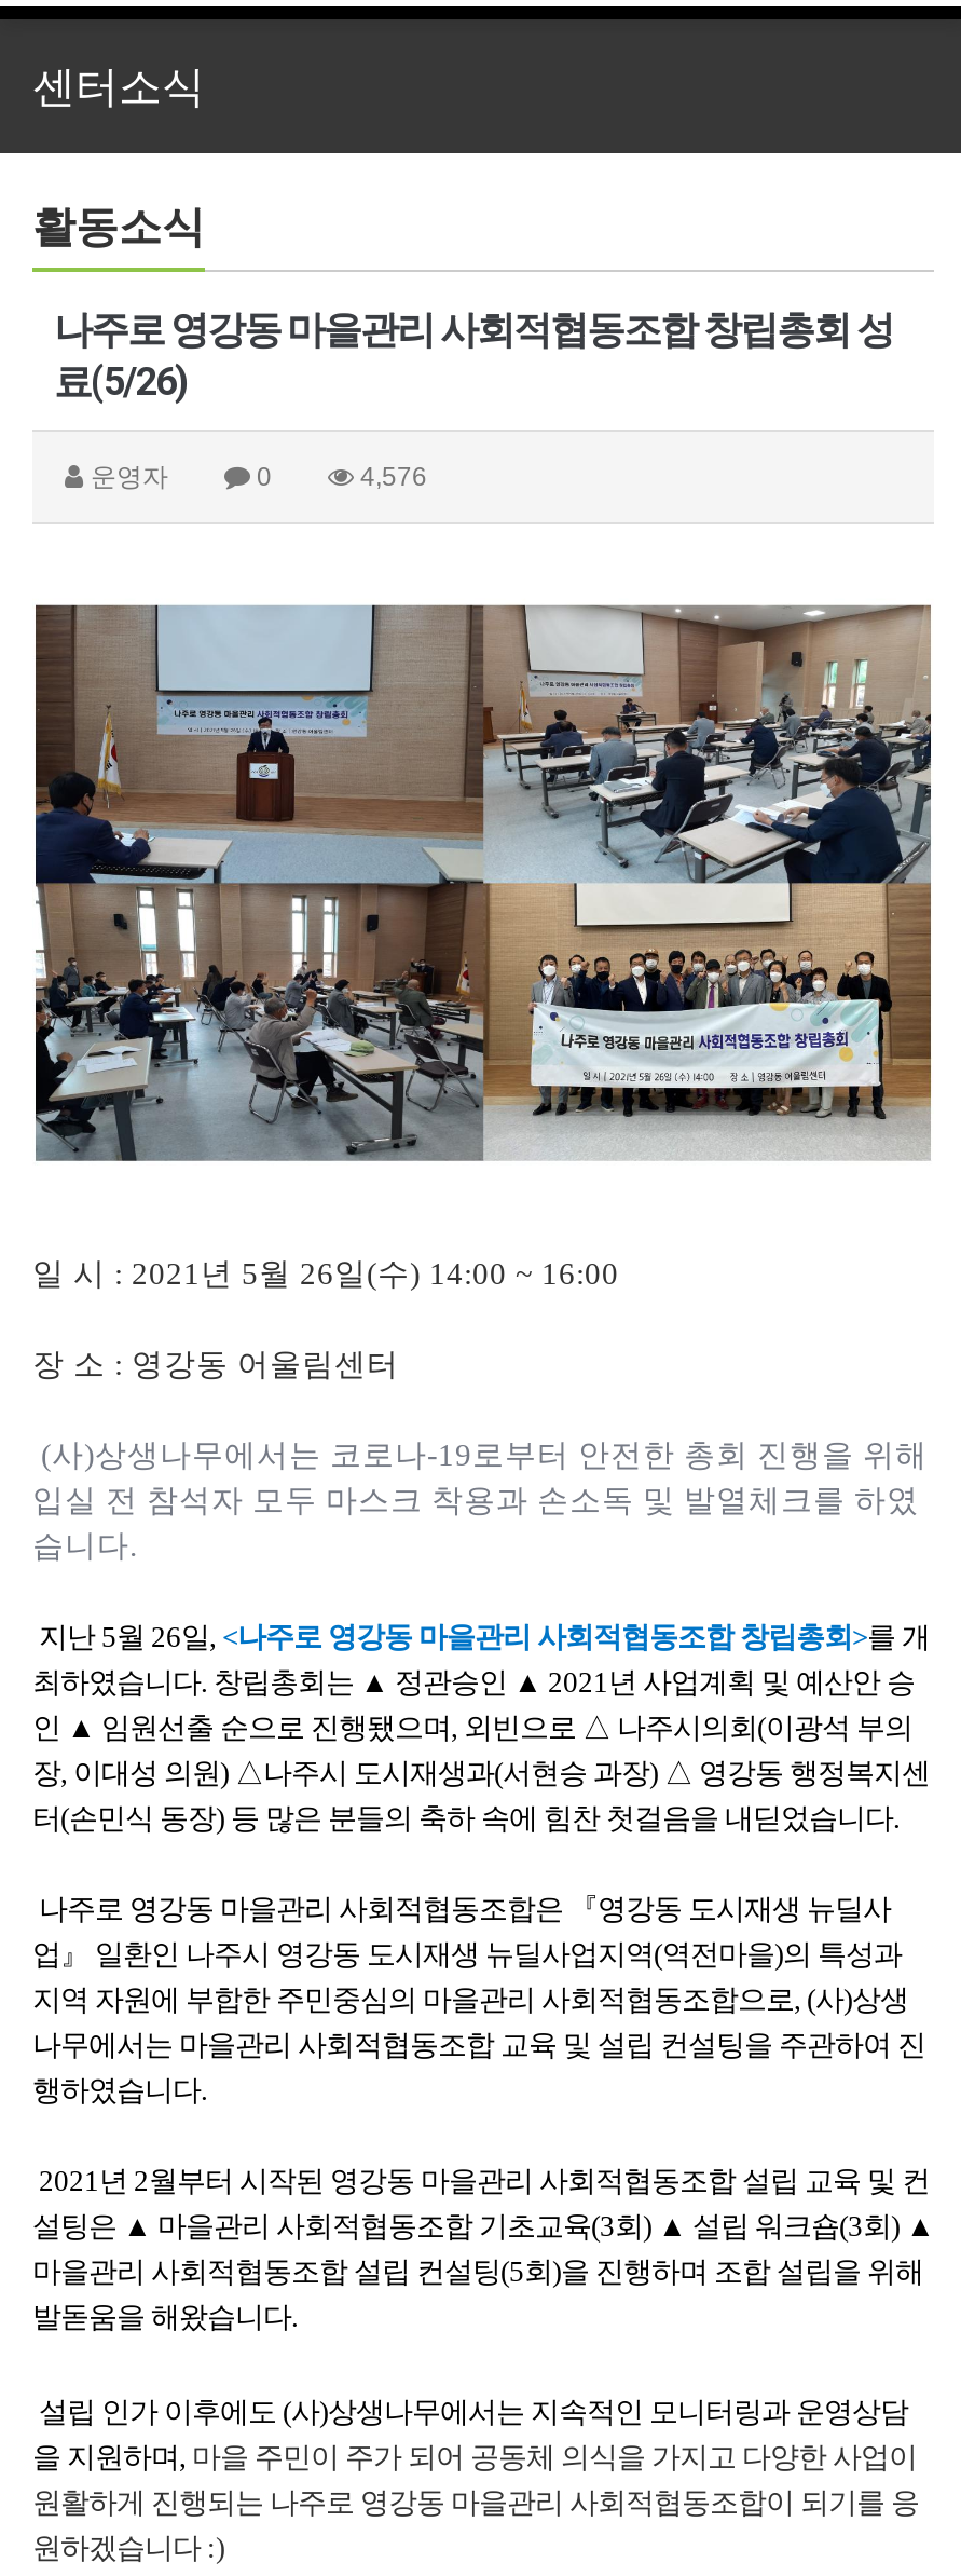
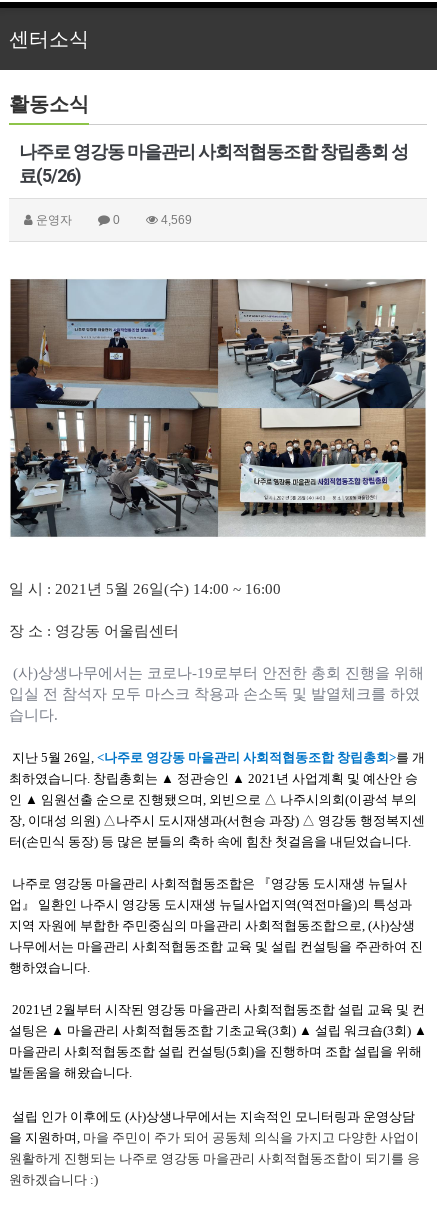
- 4,576
+ 4,569
